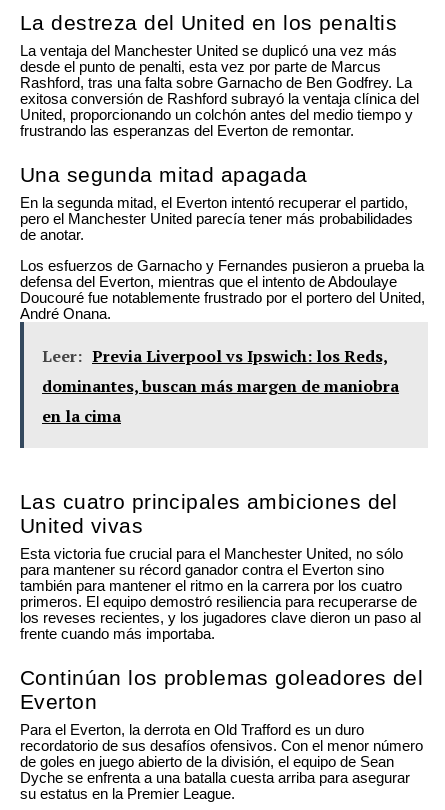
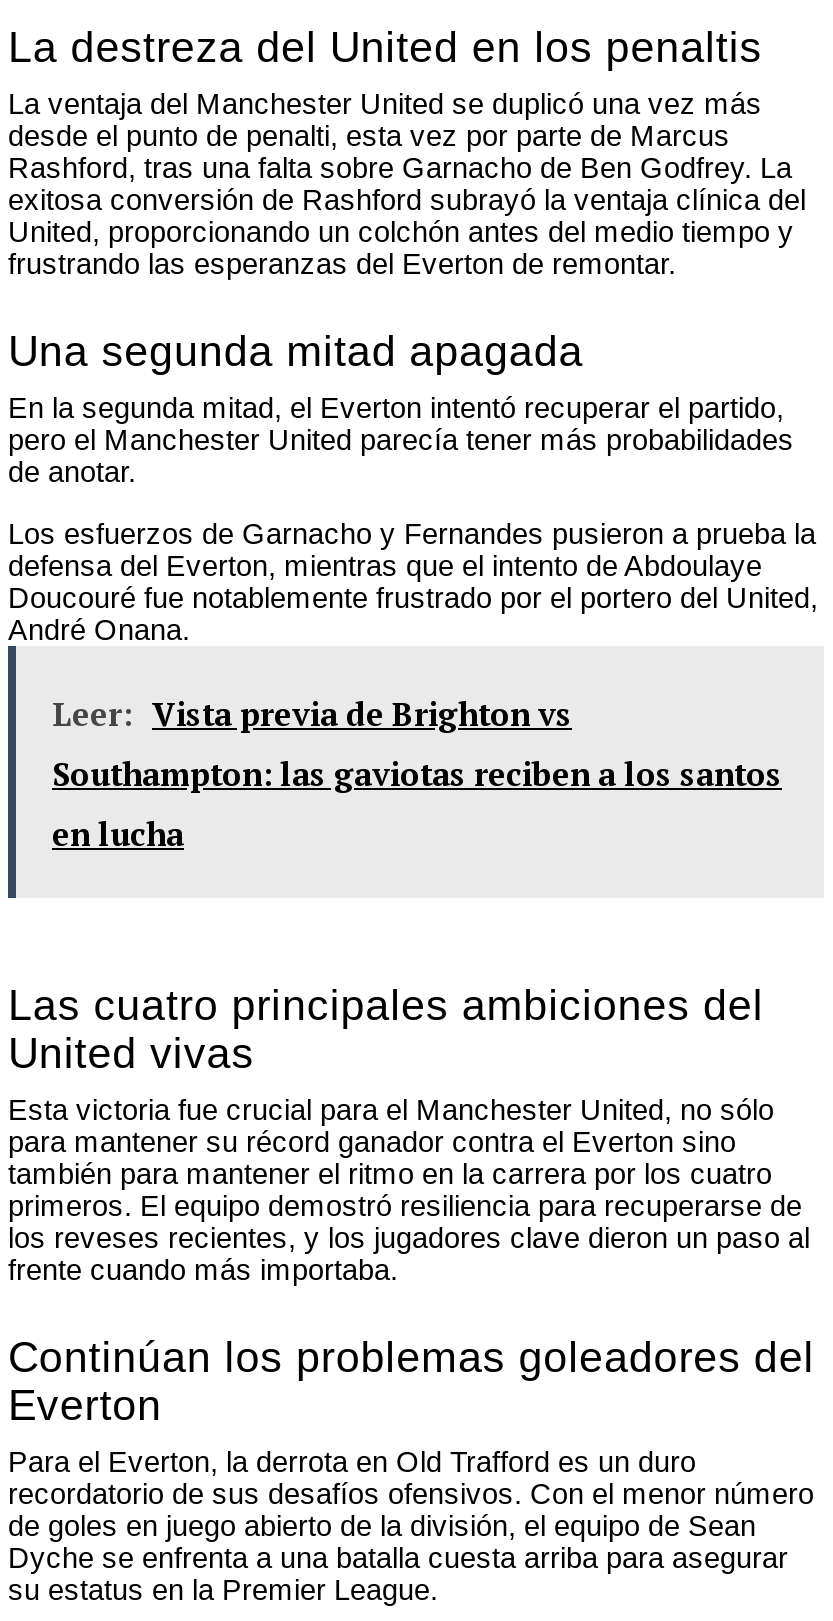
- Leer: Previa Liverpool vs Ipswich: los Reds,
- dominantes, buscan más margen de maniobra
- en la cima
+ Leer: Vista previa de Brighton vs
+ Southampton: las gaviotas reciben a los santos
+ en lucha
